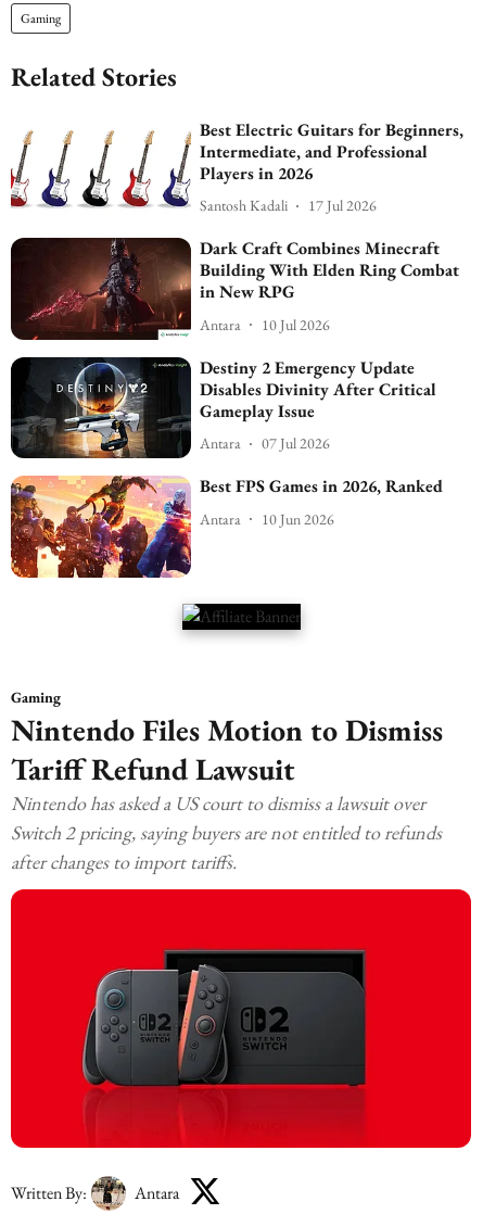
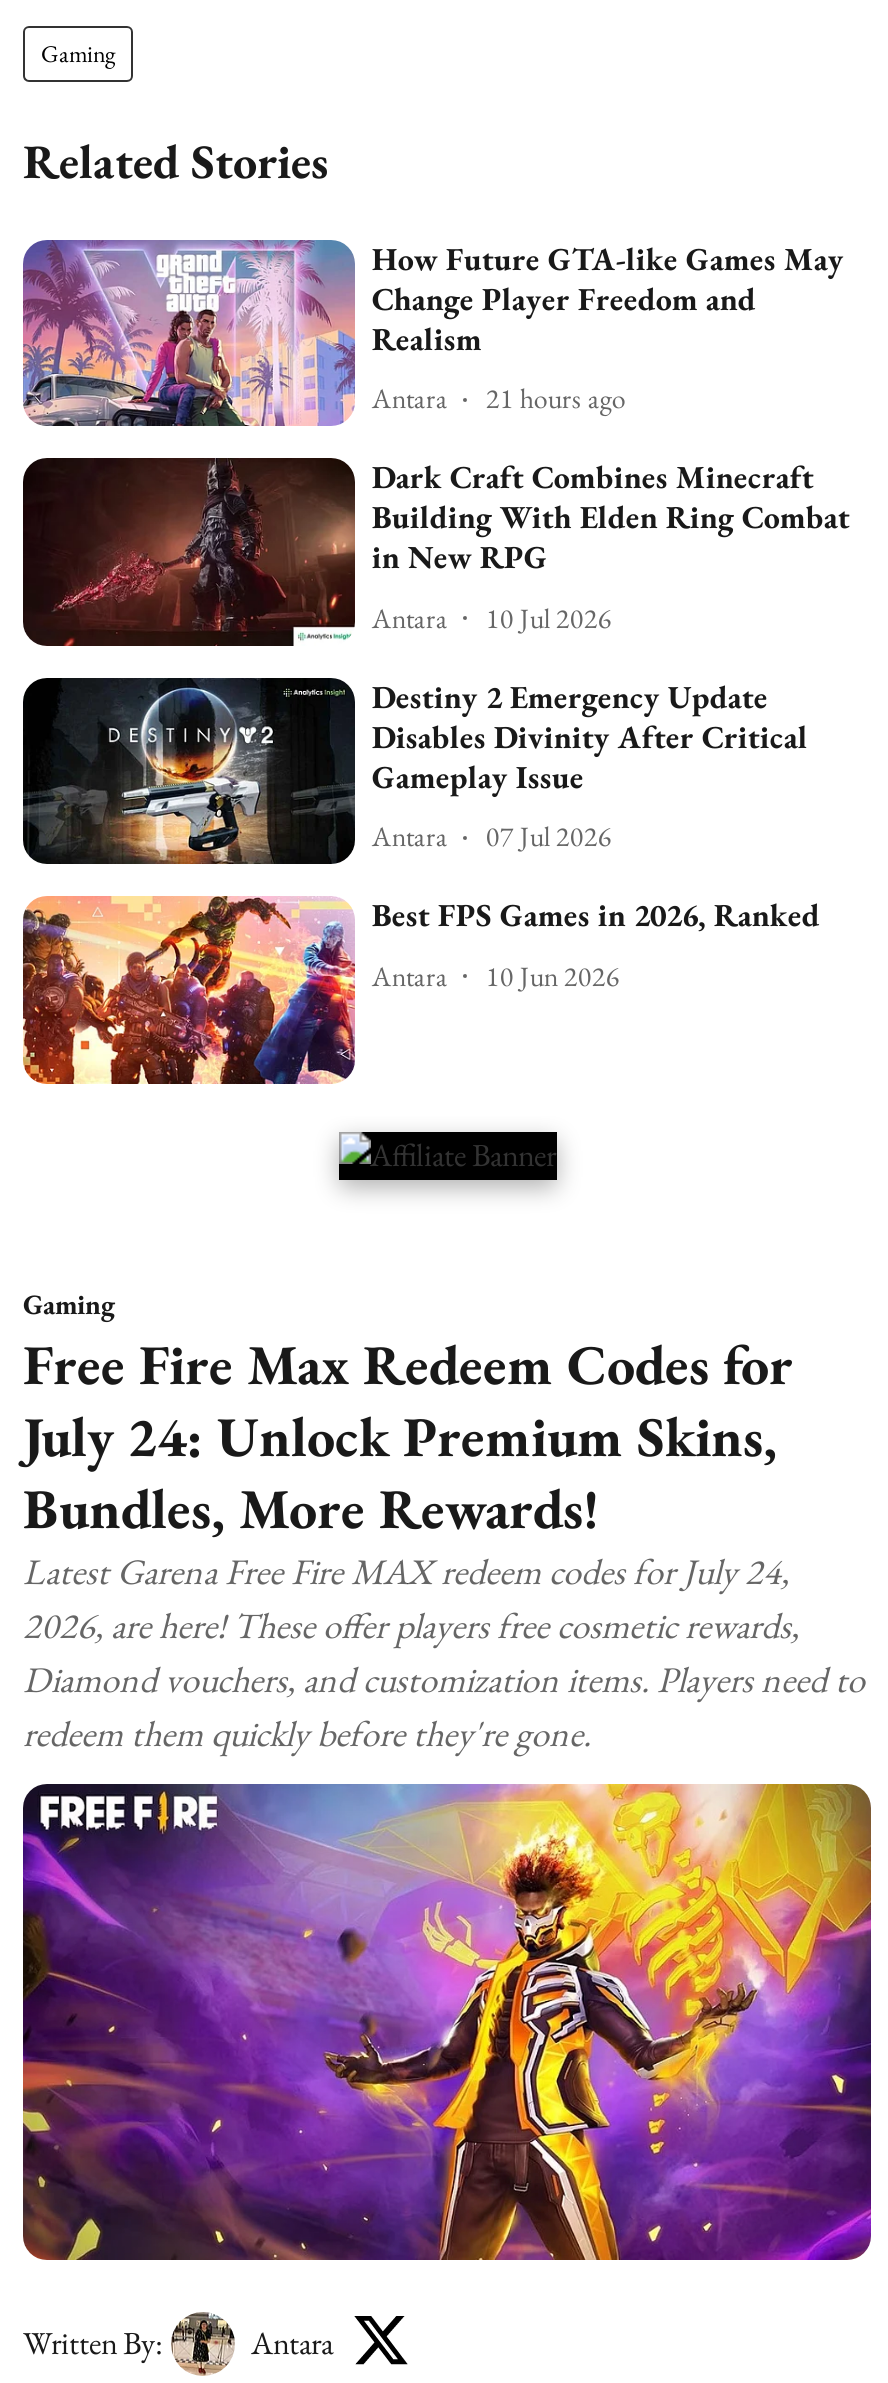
- [image]
- Best Electric Guitars for Beginners,
- Intermediate, and Professional
- Players in 2026
+ [image]
+ How Future GTA-like Games May
+ Change Player Freedom and
+ Realism

- Santosh Kadali
- 17 Jul 2026
+ Antara
+ 21 hours ago

- Nintendo Files Motion to Dismiss
- Tariff Refund Lawsuit
- Nintendo has asked a US court to dismiss a lawsuit over
- Switch 2 pricing, saying buyers are not entitled to refunds
- after changes to import tariffs.
+ Free Fire Max Redeem Codes for
+ July 24: Unlock Premium Skins,
+ Bundles, More Rewards!
+ Latest Garena Free Fire MAX redeem codes for July 24,
+ 2026, are here! These offer players free cosmetic rewards,
+ Diamond vouchers, and customization items. Players need to
+ redeem them quickly before they're gone.

- [image]
+ [image]
